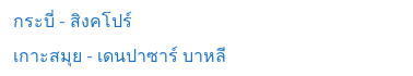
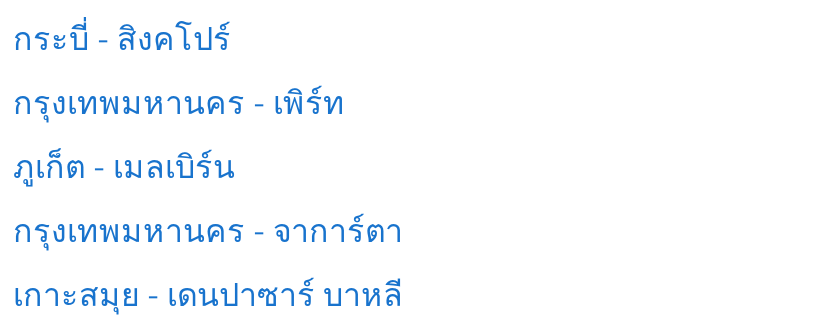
+ กรุงเทพมหานคร - เพิร์ท
+ ภูเก็ต - เมลเบิร์น
+ กรุงเทพมหานคร - จาการ์ตา
